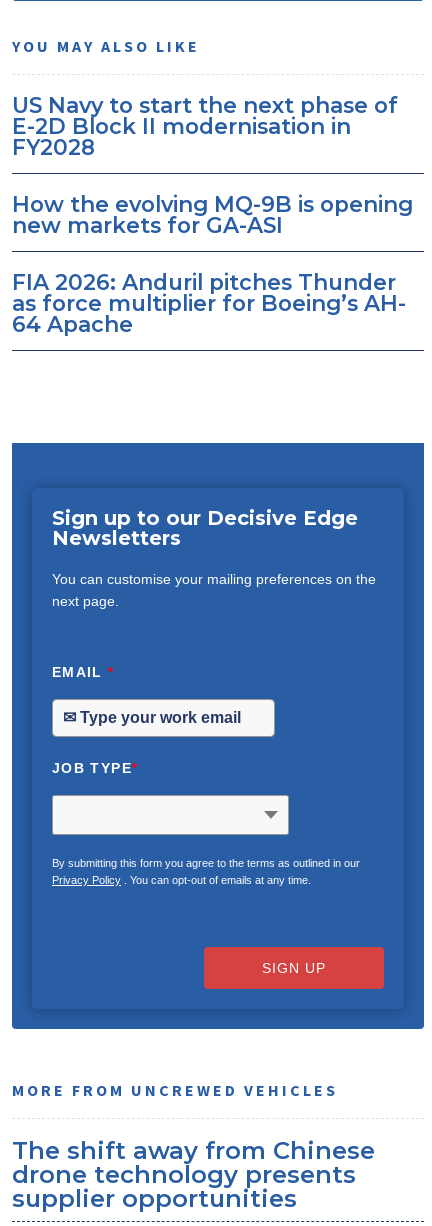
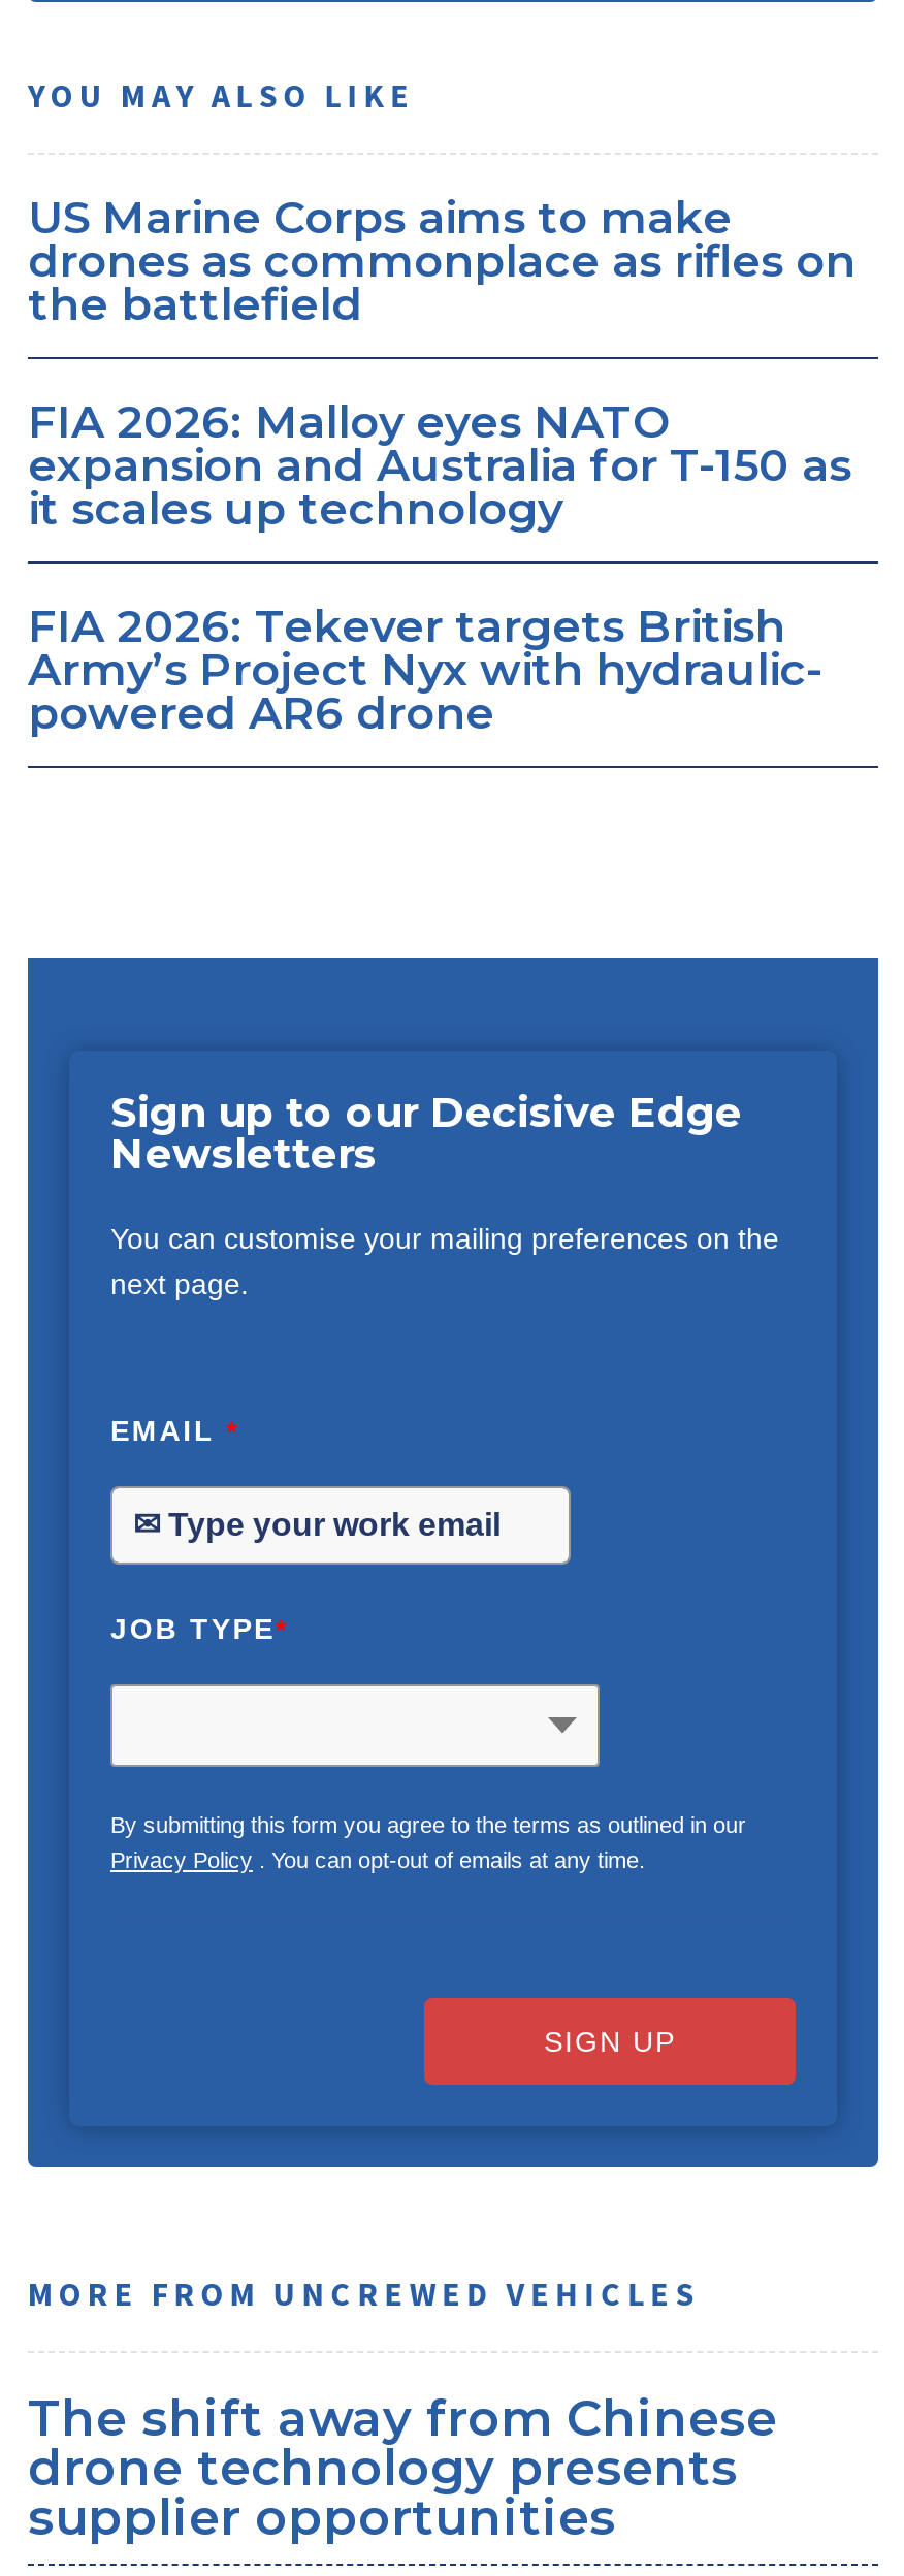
- US Navy to start the next phase of
- E-2D Block II modernisation in
- FY2028
+ US Marine Corps aims to make
+ drones as commonplace as rifles on
+ the battlefield

- How the evolving MQ-9B is opening
- new markets for GA-ASI
+ FIA 2026: Malloy eyes NATO
+ expansion and Australia for T-150 as
+ it scales up technology

- FIA 2026: Anduril pitches Thunder
- as force multiplier for Boeing’s AH-
- 64 Apache
+ FIA 2026: Tekever targets British
+ Army’s Project Nyx with hydraulic-
+ powered AR6 drone
